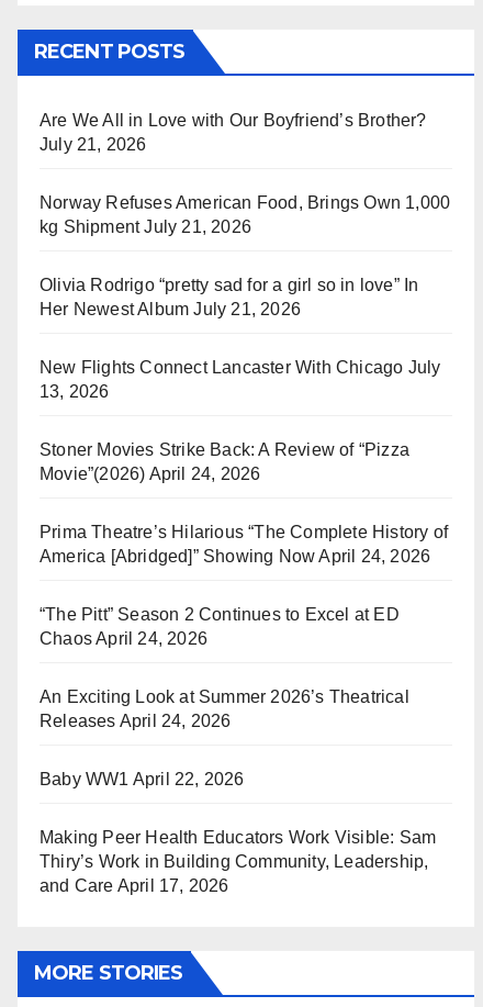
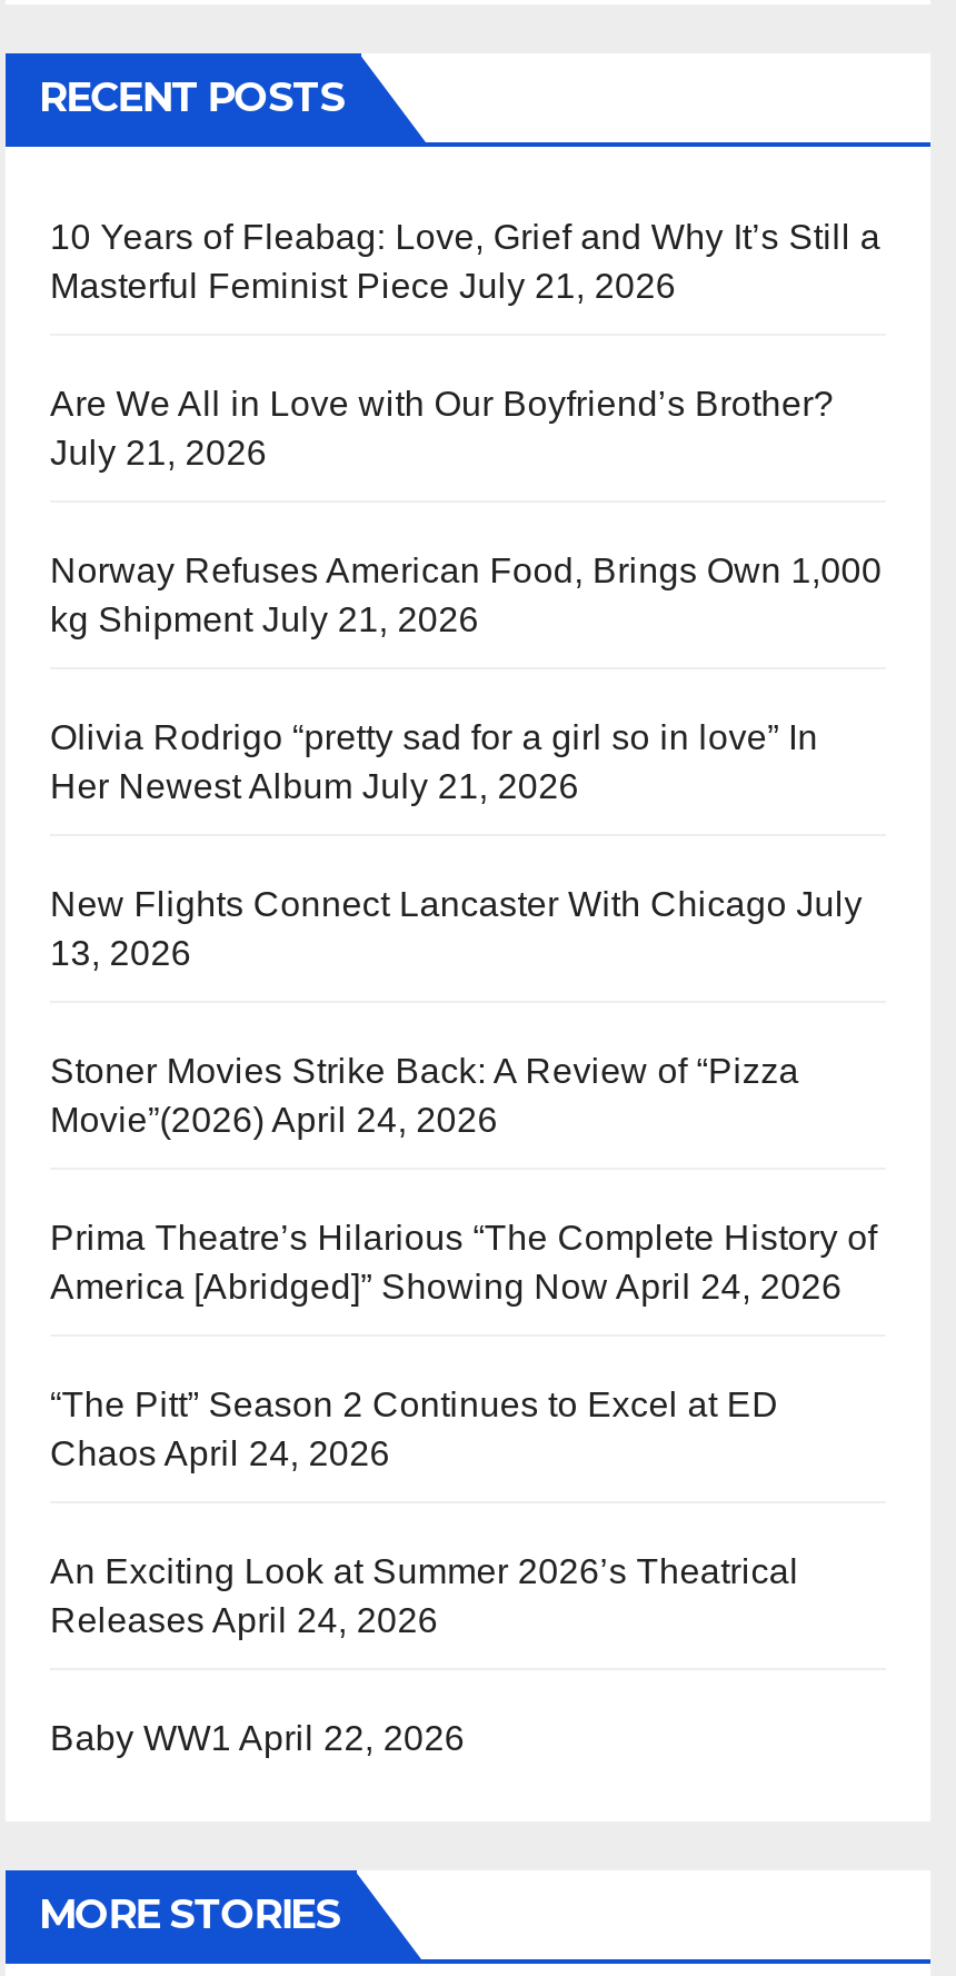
+ 10 Years of Fleabag: Love, Grief and Why It’s Still a
+ Masterful Feminist Piece July 21, 2026

moved down: Are We All in Love with Our Boyfriend’s Brother? | July 21, 2026 | Norway Refuses American Food, Brings Own 1,000 | ... | Releases April 24, 2026 | Baby WW1 April 22, 2026

- Making Peer Health Educators Work Visible: Sam
- Thiry’s Work in Building Community, Leadership,
- and Care April 17, 2026
